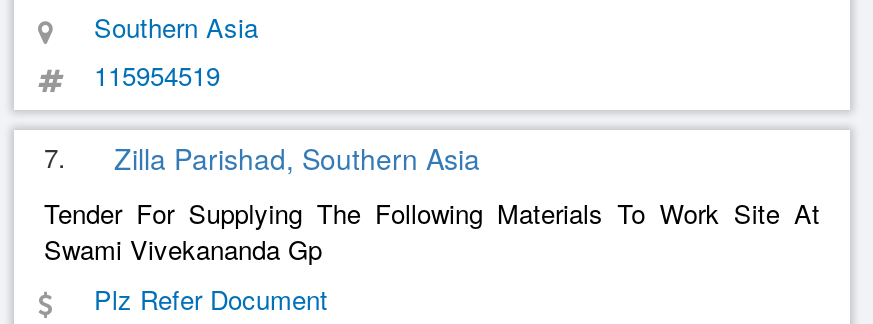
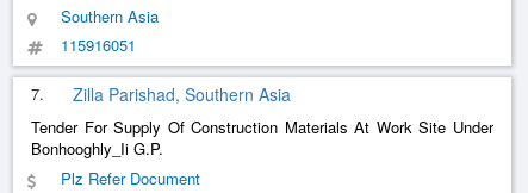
- 115954519
+ 115916051

- Tender For Supplying The Following Materials To Work Site At
- Swami Vivekananda Gp
+ Tender For Supply Of Construction Materials At Work Site Under
+ Bonhooghly_Ii G.P.
